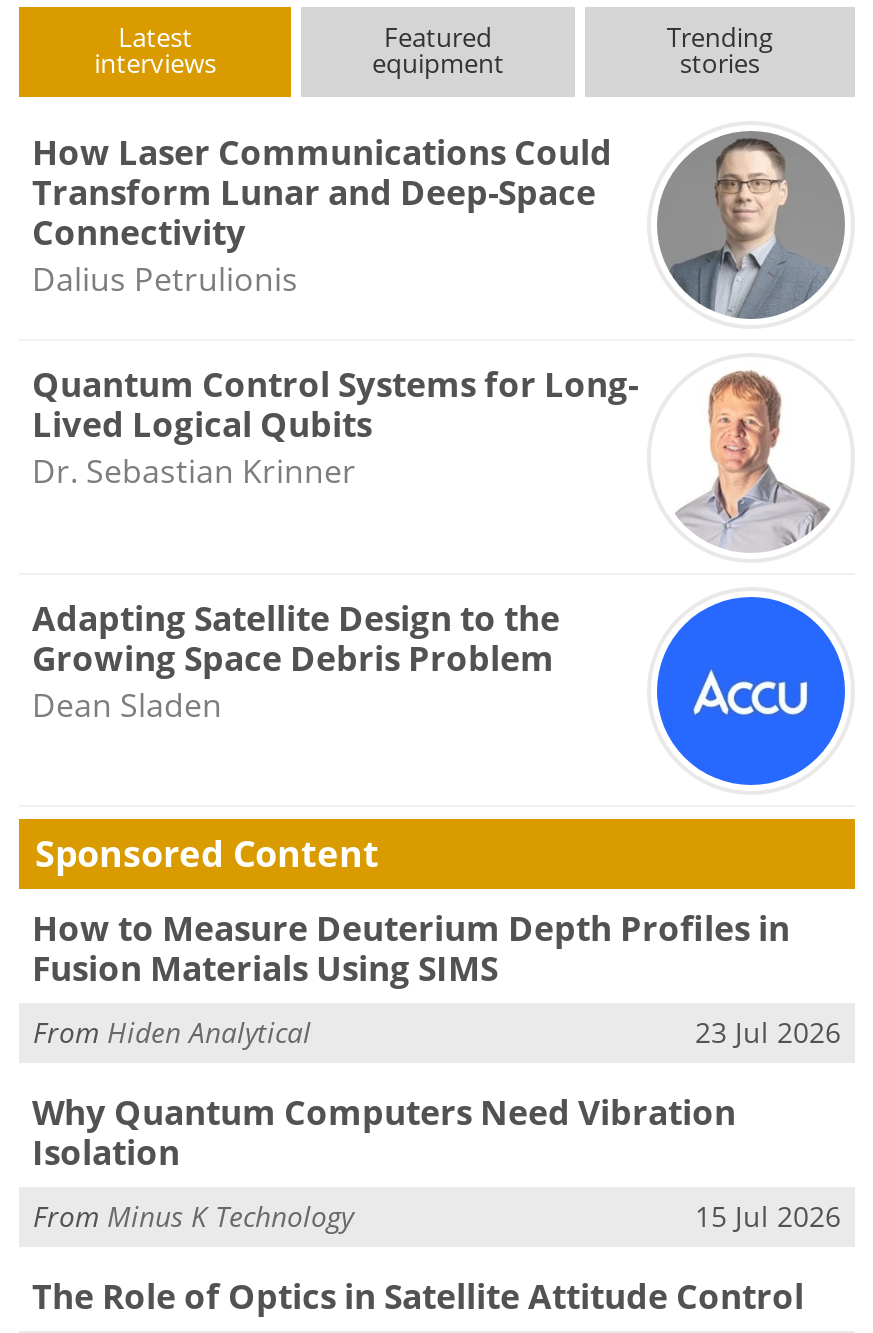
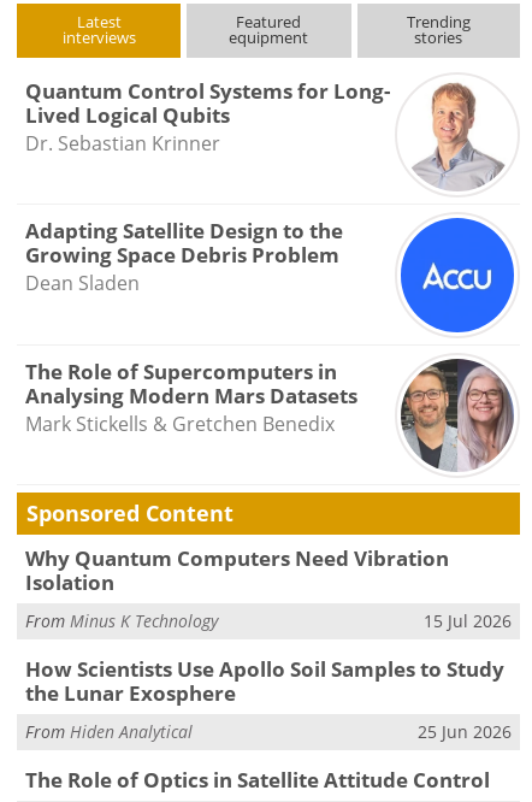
- [image]
- How Laser Communications Could
- Transform Lunar and Deep-Space
- Connectivity
- Dalius Petrulionis

moved up: [image] | Quantum Control Systems for Long- | Lived Logical Qubits | Dr. Sebastian Krinner | Adapting Satellite Design to the | Growing Space Debris Problem | Dean Sladen

+ [image]
+ The Role of Supercomputers in
+ Analysing Modern Mars Datasets
+ Mark Stickells & Gretchen Benedix

- How to Measure Deuterium Depth Profiles in
- Fusion Materials Using SIMS
- 23 Jul 2026

moved down: From Hiden Analytical

moved up: Why Quantum Computers Need Vibration | Isolation | From Minus K Technology | 15 Jul 2026

+ How Scientists Use Apollo Soil Samples to Study
+ the Lunar Exosphere
+ 25 Jun 2026
